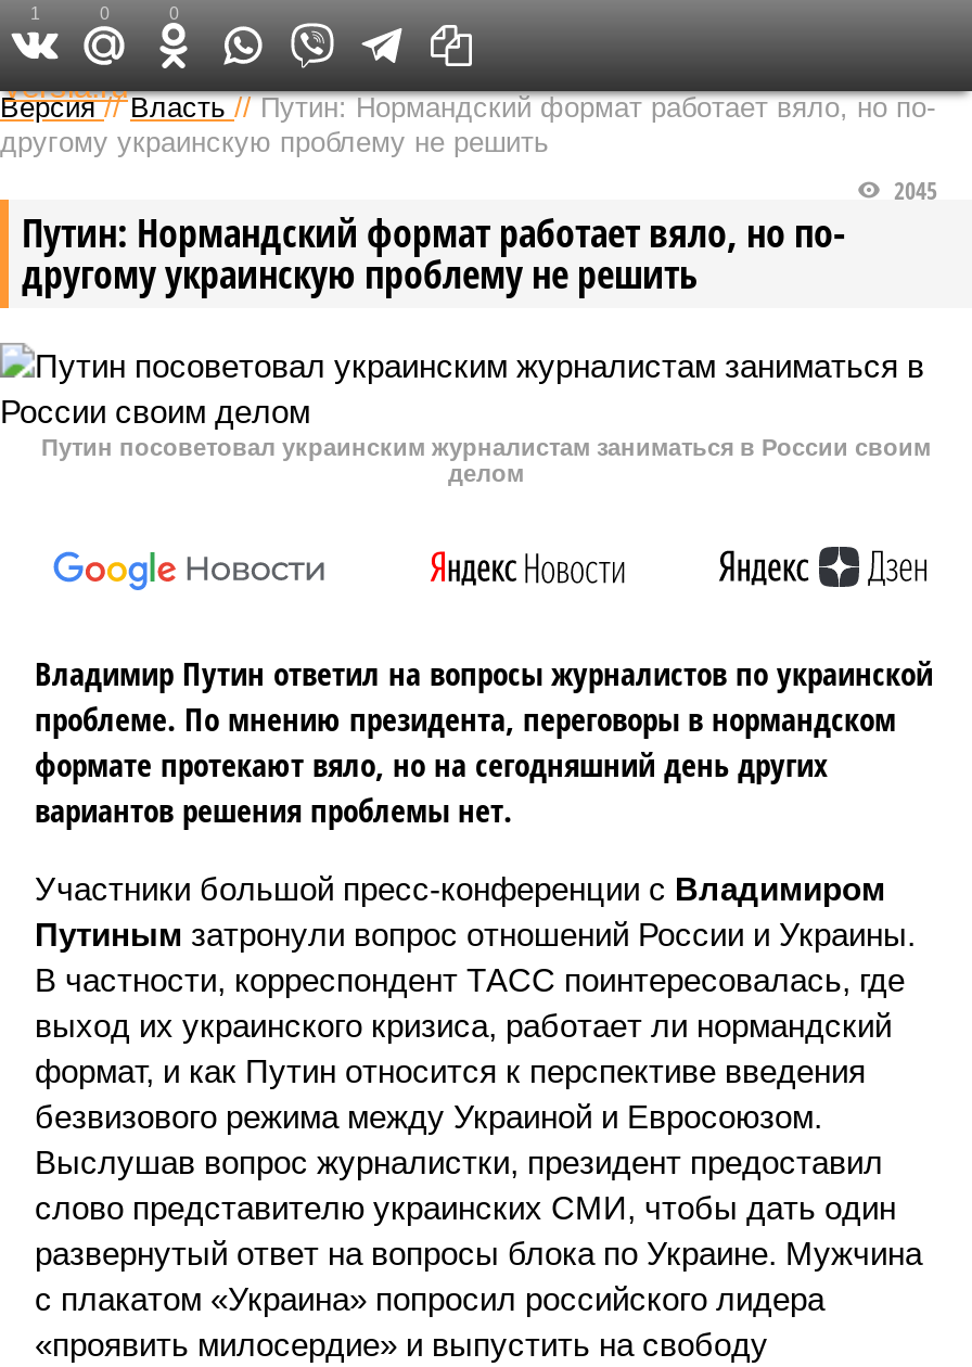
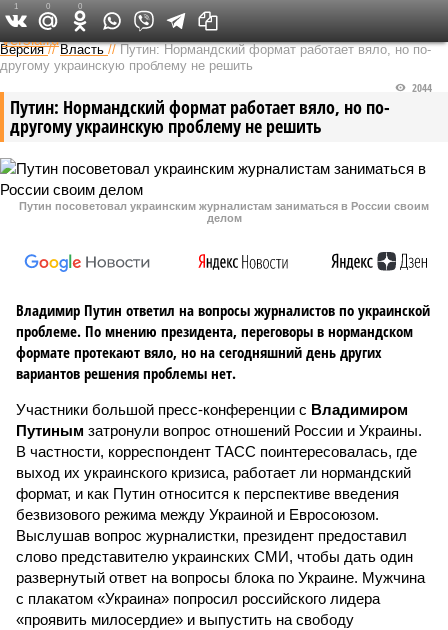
- 2045
+ 2044
